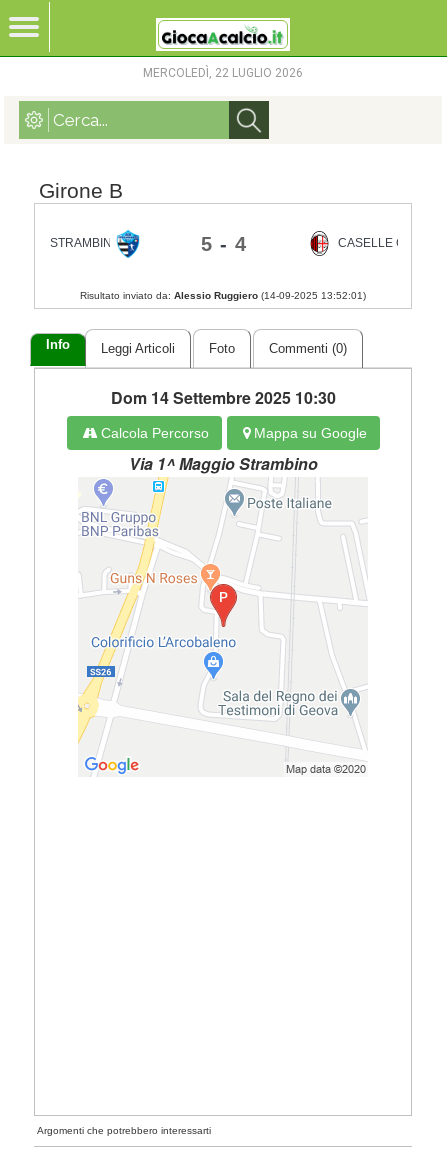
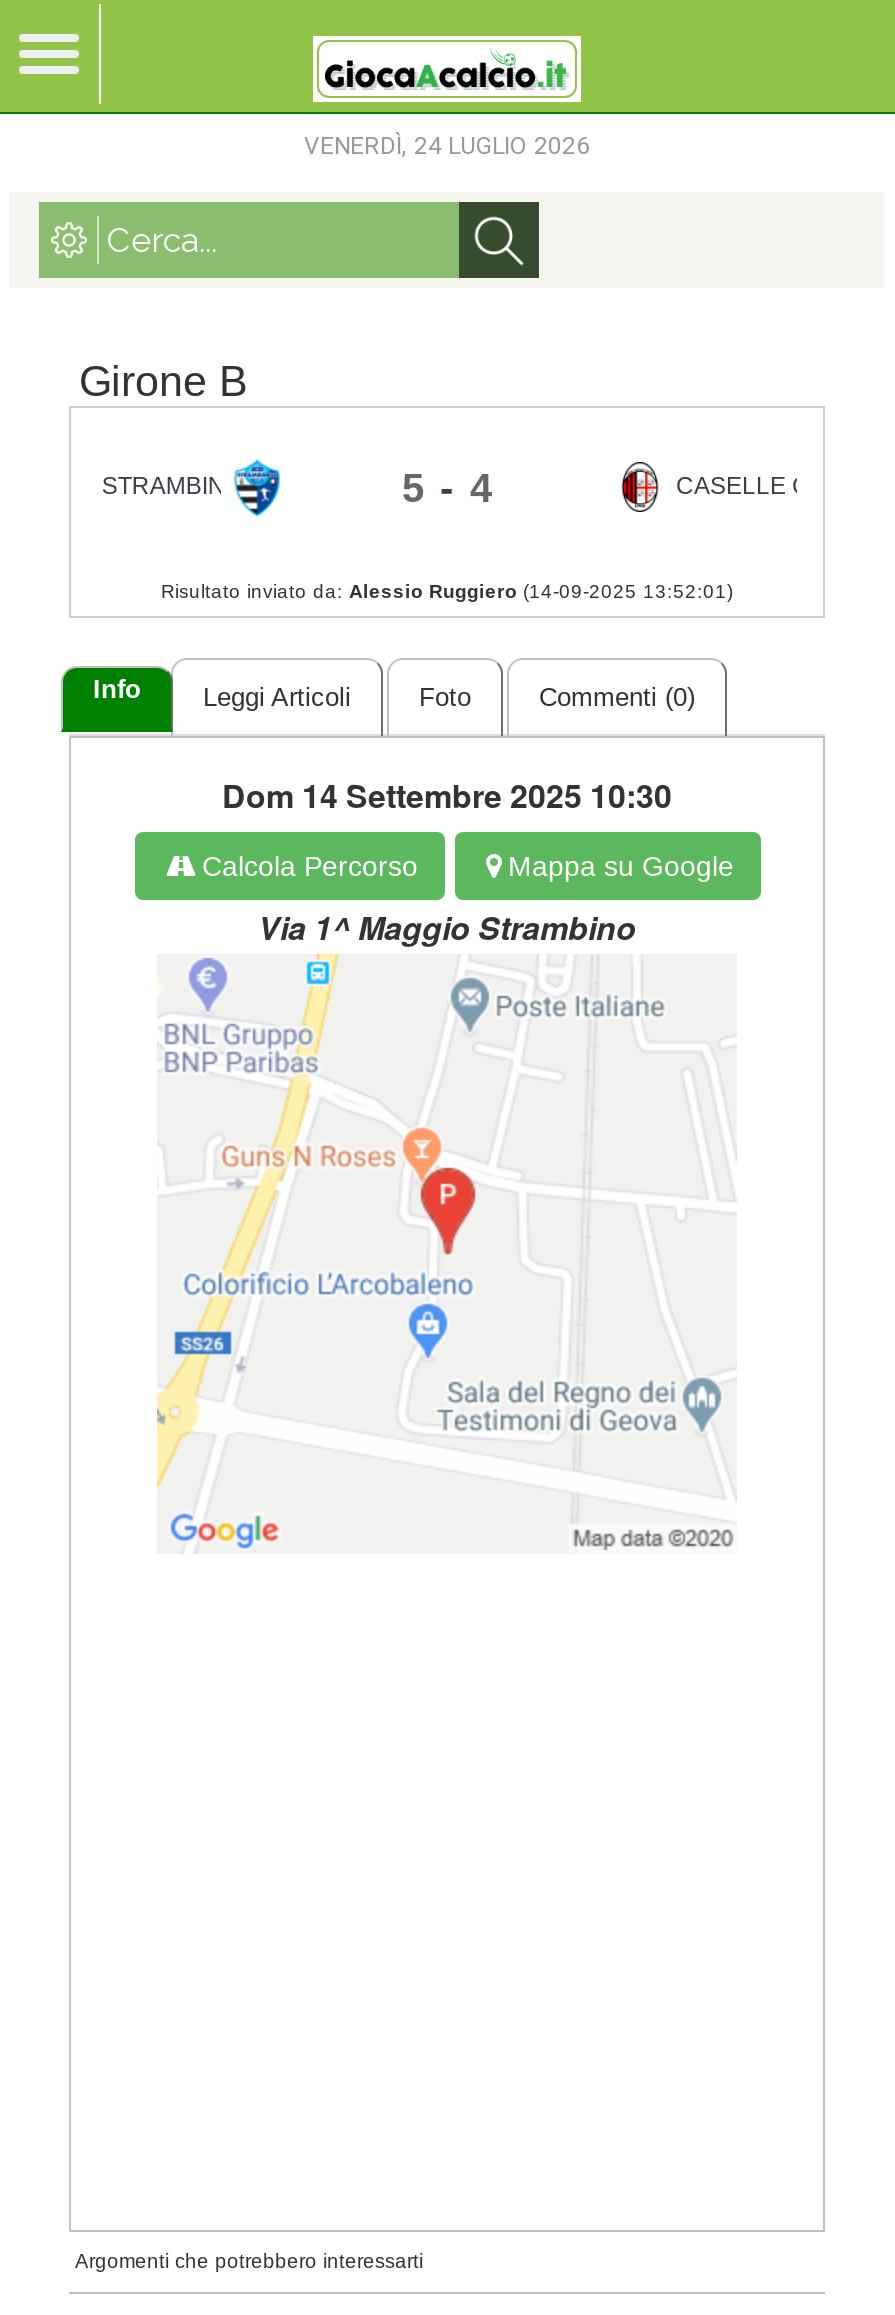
- MERCOLEDÌ, 22 LUGLIO 2026
+ VENERDÌ, 24 LUGLIO 2026
